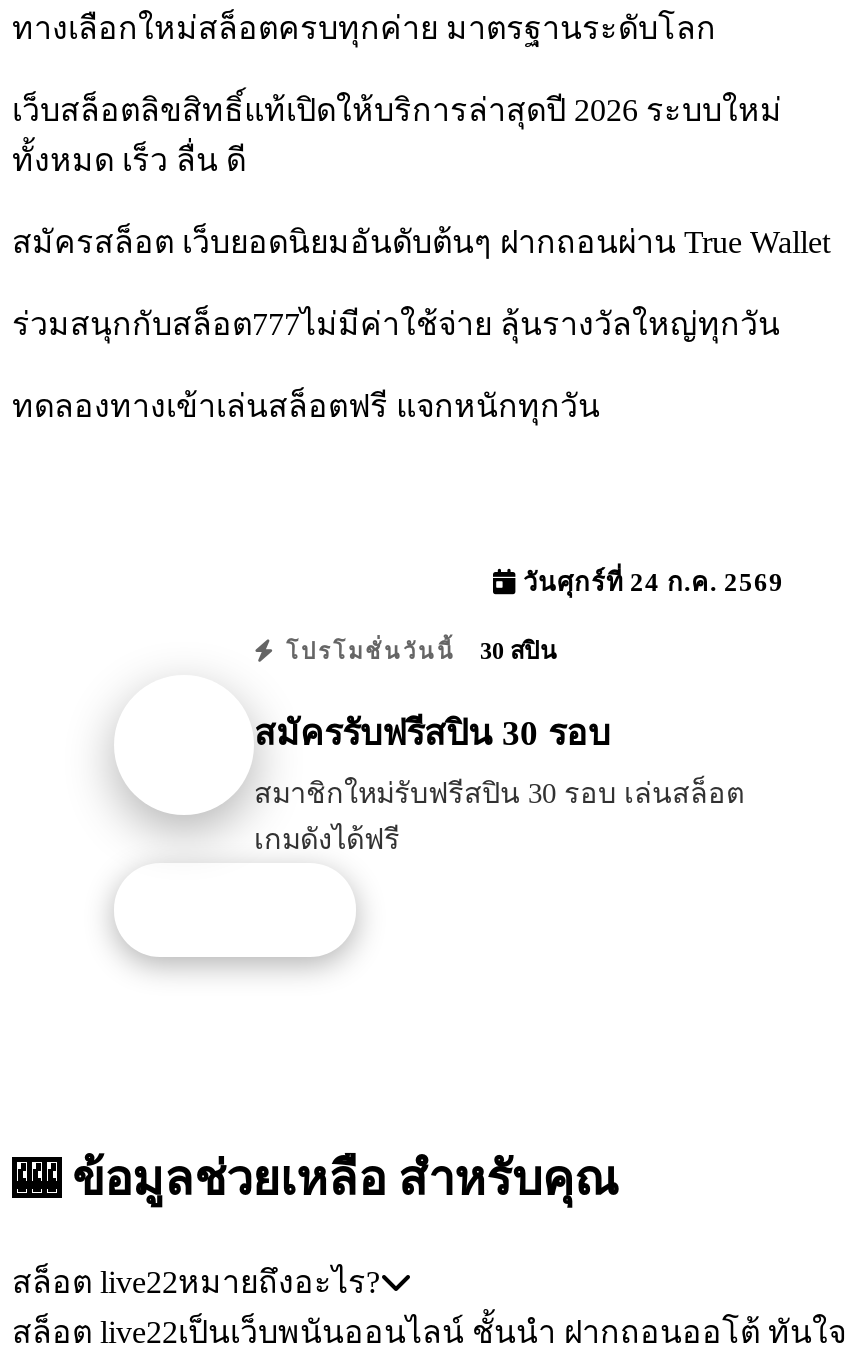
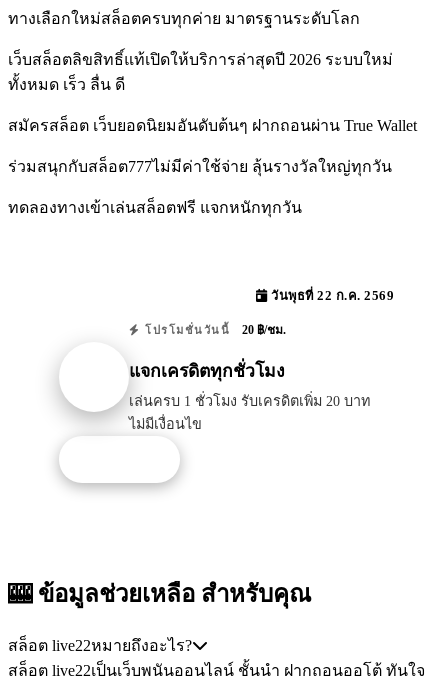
- วันศุกร์ที่ 24 ก.ค. 2569
+ วันพุธที่ 22 ก.ค. 2569

- โปรโมชั่นวันนี้ 30 สปิน
+ โปรโมชั่นวันนี้ 20 ฿/ชม.

- สมัครรับฟรีสปิน 30 รอบ
+ แจกเครดิตทุกชั่วโมง

- สมาชิกใหม่รับฟรีสปิน 30 รอบ เล่นสล็อต
- เกมดังได้ฟรี
+ เล่นครบ 1 ชั่วโมง รับเครดิตเพิ่ม 20 บาท
+ ไม่มีเงื่อนไข
